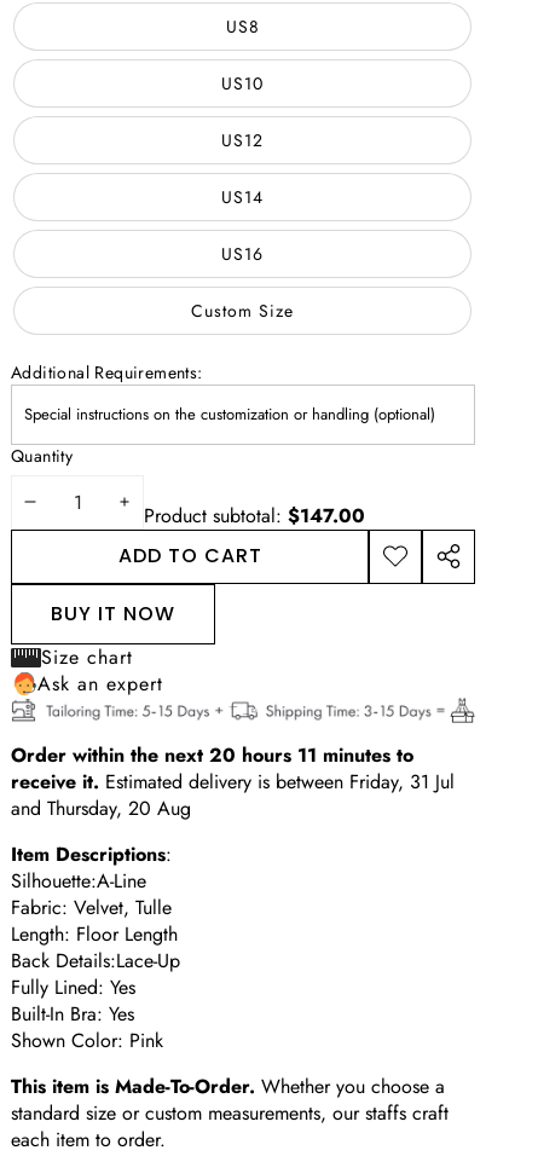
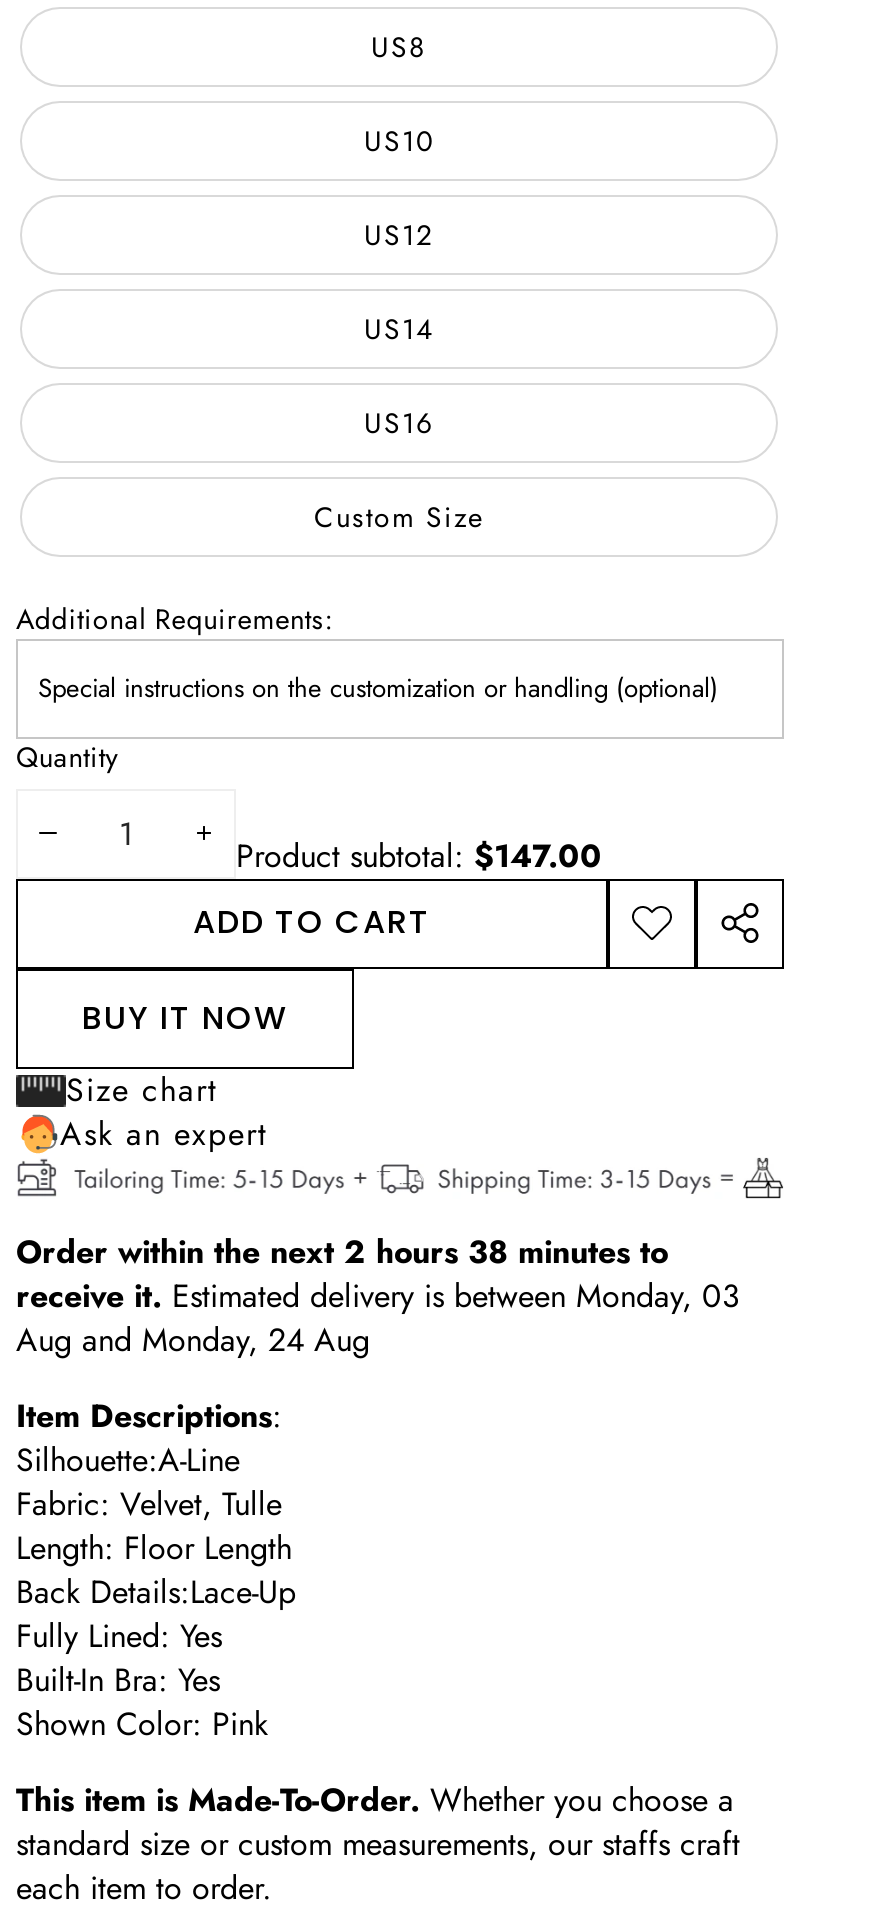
- Order within the next 20 hours 11 minutes to
- receive it. Estimated delivery is between Friday, 31 Jul
- and Thursday, 20 Aug
+ Order within the next 2 hours 38 minutes to
+ receive it. Estimated delivery is between Monday, 03
+ Aug and Monday, 24 Aug
